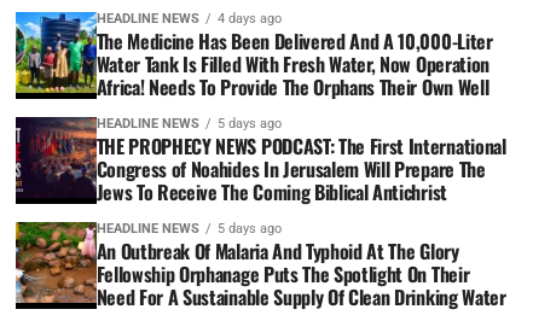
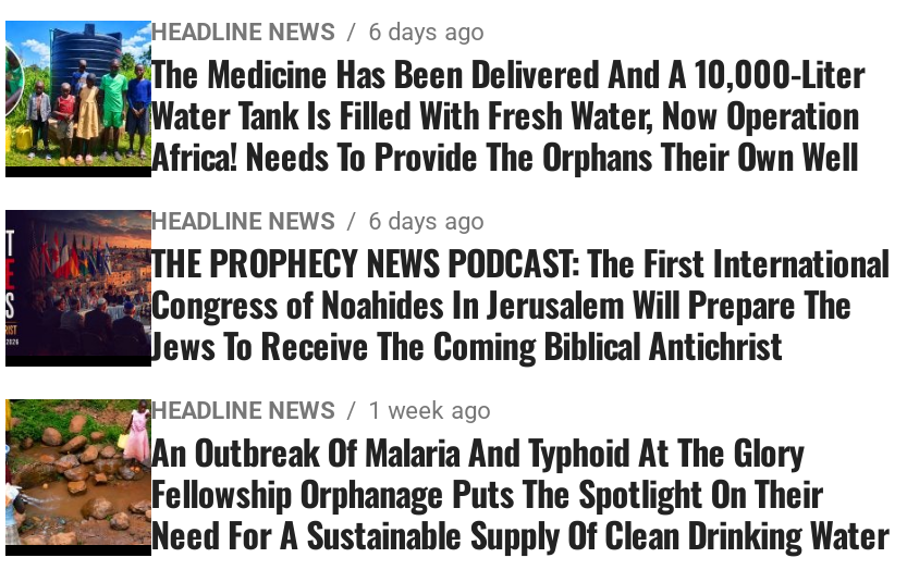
- HEADLINE NEWS 4 days ago
+ HEADLINE NEWS 6 days ago

- HEADLINE NEWS 5 days ago
+ HEADLINE NEWS 6 days ago

- HEADLINE NEWS 5 days ago
+ HEADLINE NEWS 1 week ago
